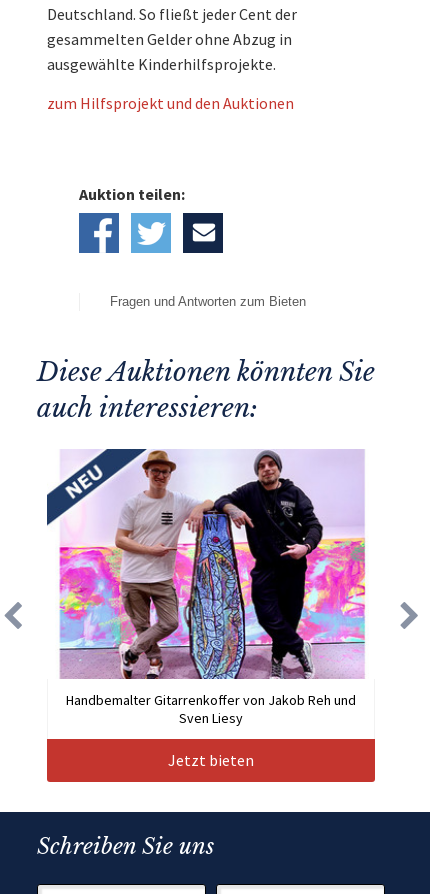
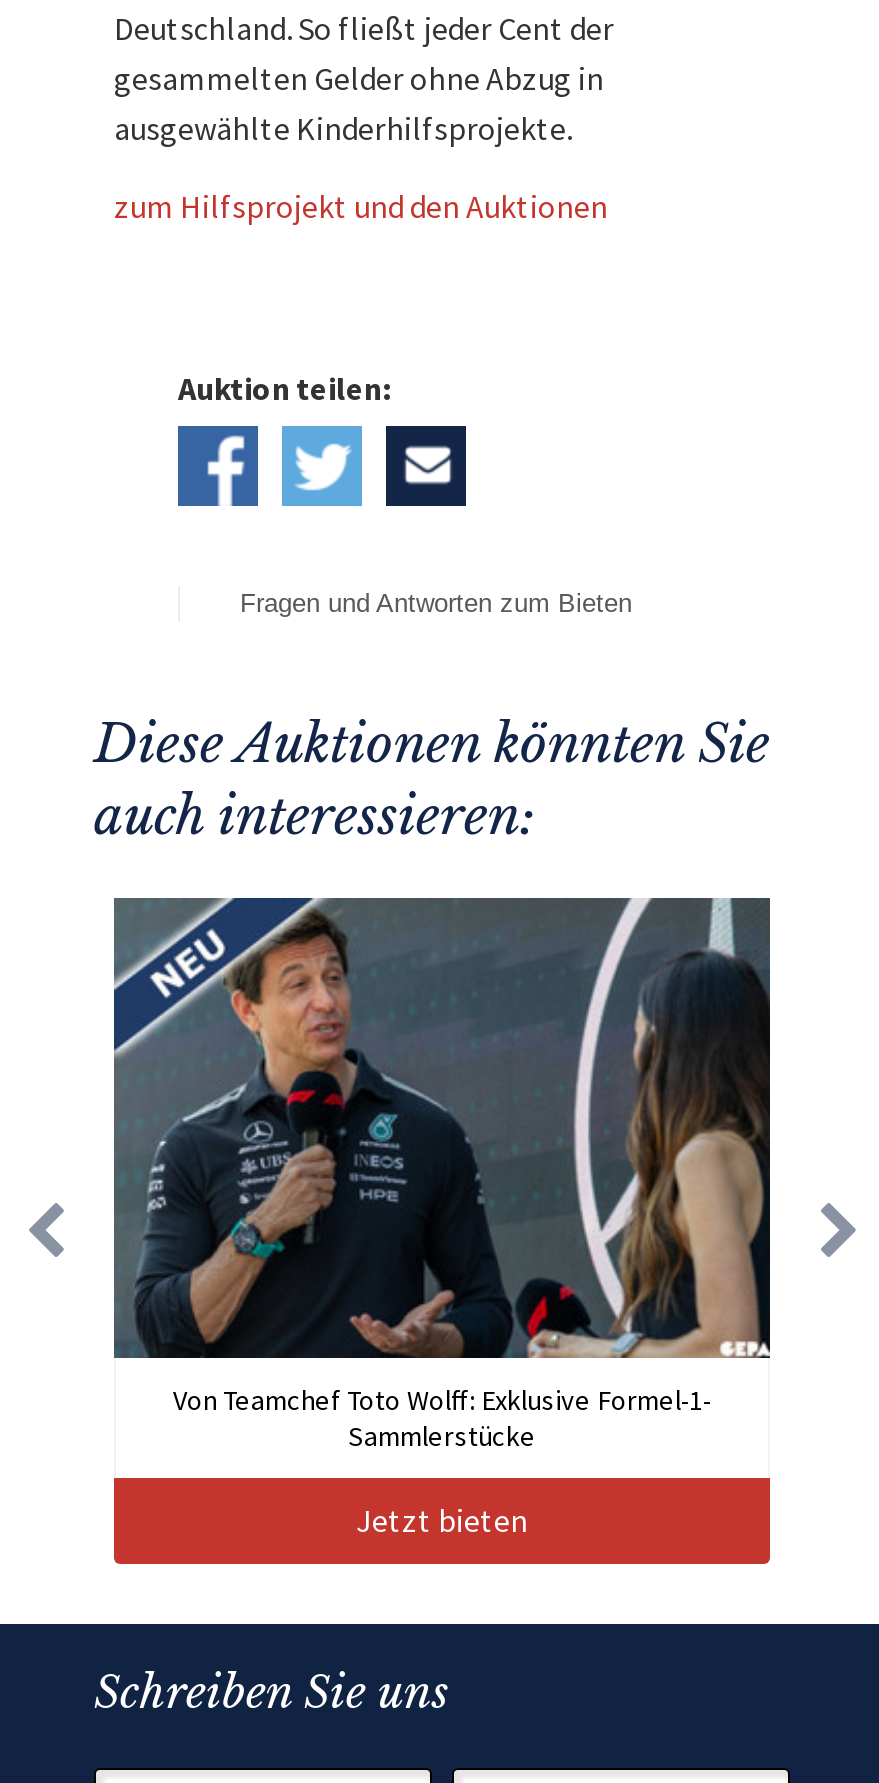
- [image]
- Handbemalter Gitarrenkoffer von Jakob Reh und
- Sven Liesy
+ [image]
+ Von Teamchef Toto Wolff: Exklusive Formel-1-
+ Sammlerstücke
